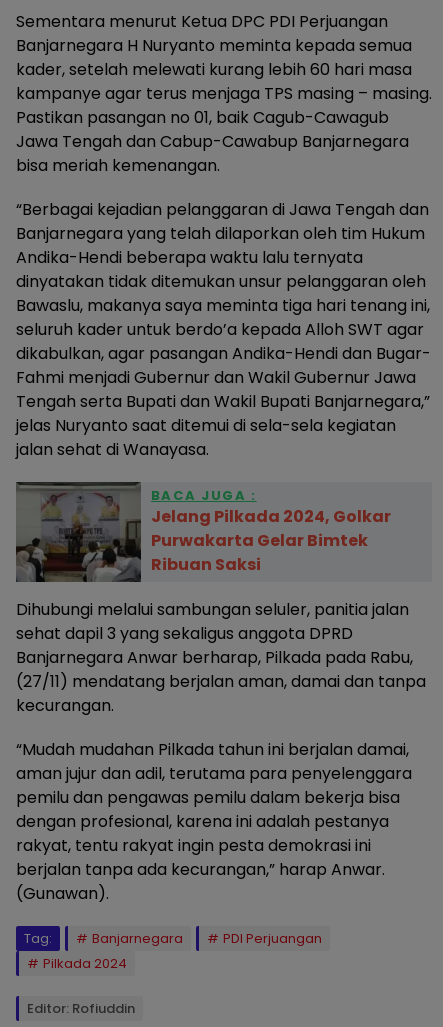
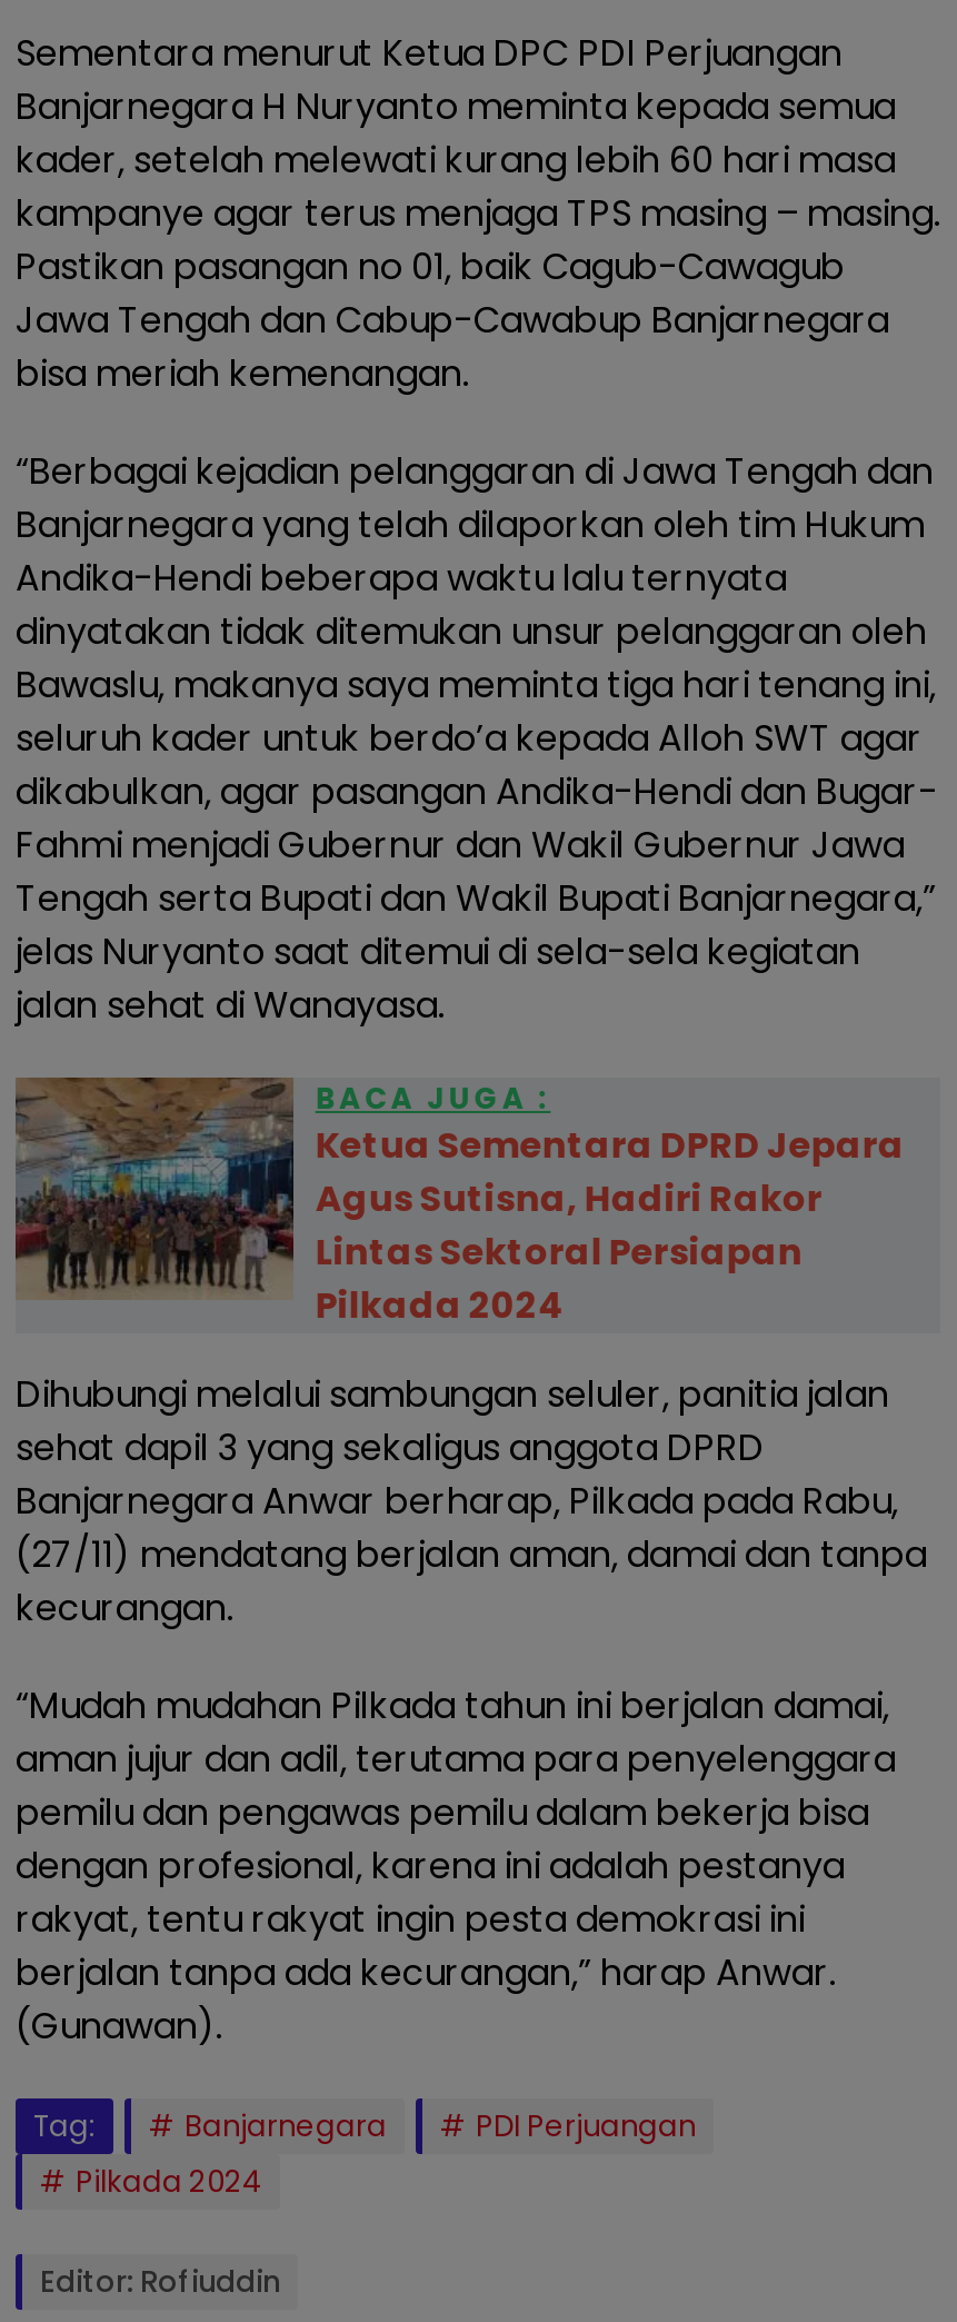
- [image]
- Jelang Pilkada 2024, Golkar
- Purwakarta Gelar Bimtek
- Ribuan Saksi
+ [image]
+ Ketua Sementara DPRD Jepara
+ Agus Sutisna, Hadiri Rakor
+ Lintas Sektoral Persiapan
+ Pilkada 2024
